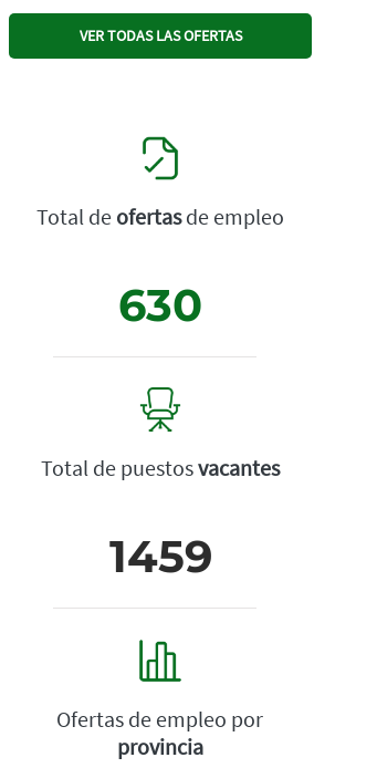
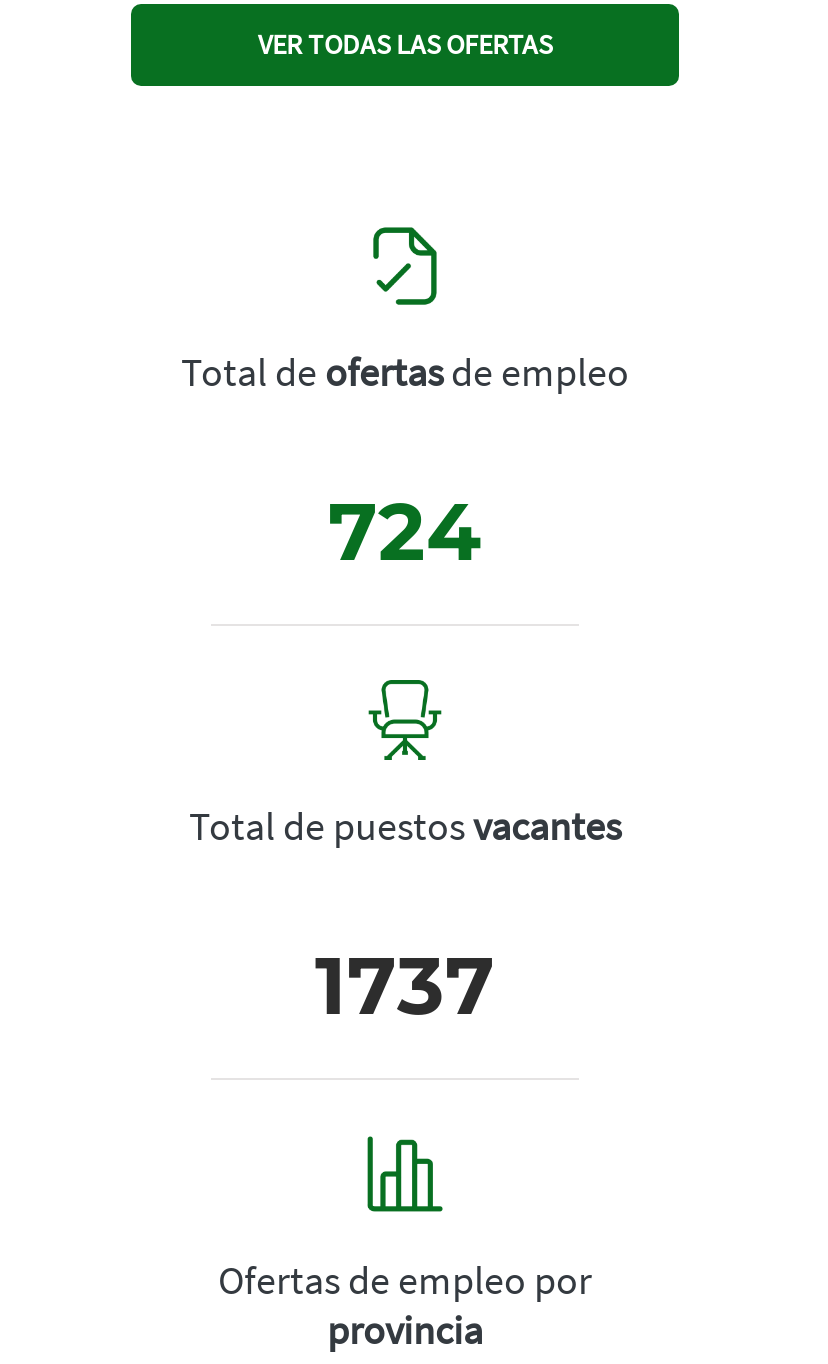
- 630
+ 724

- 1459
+ 1737
